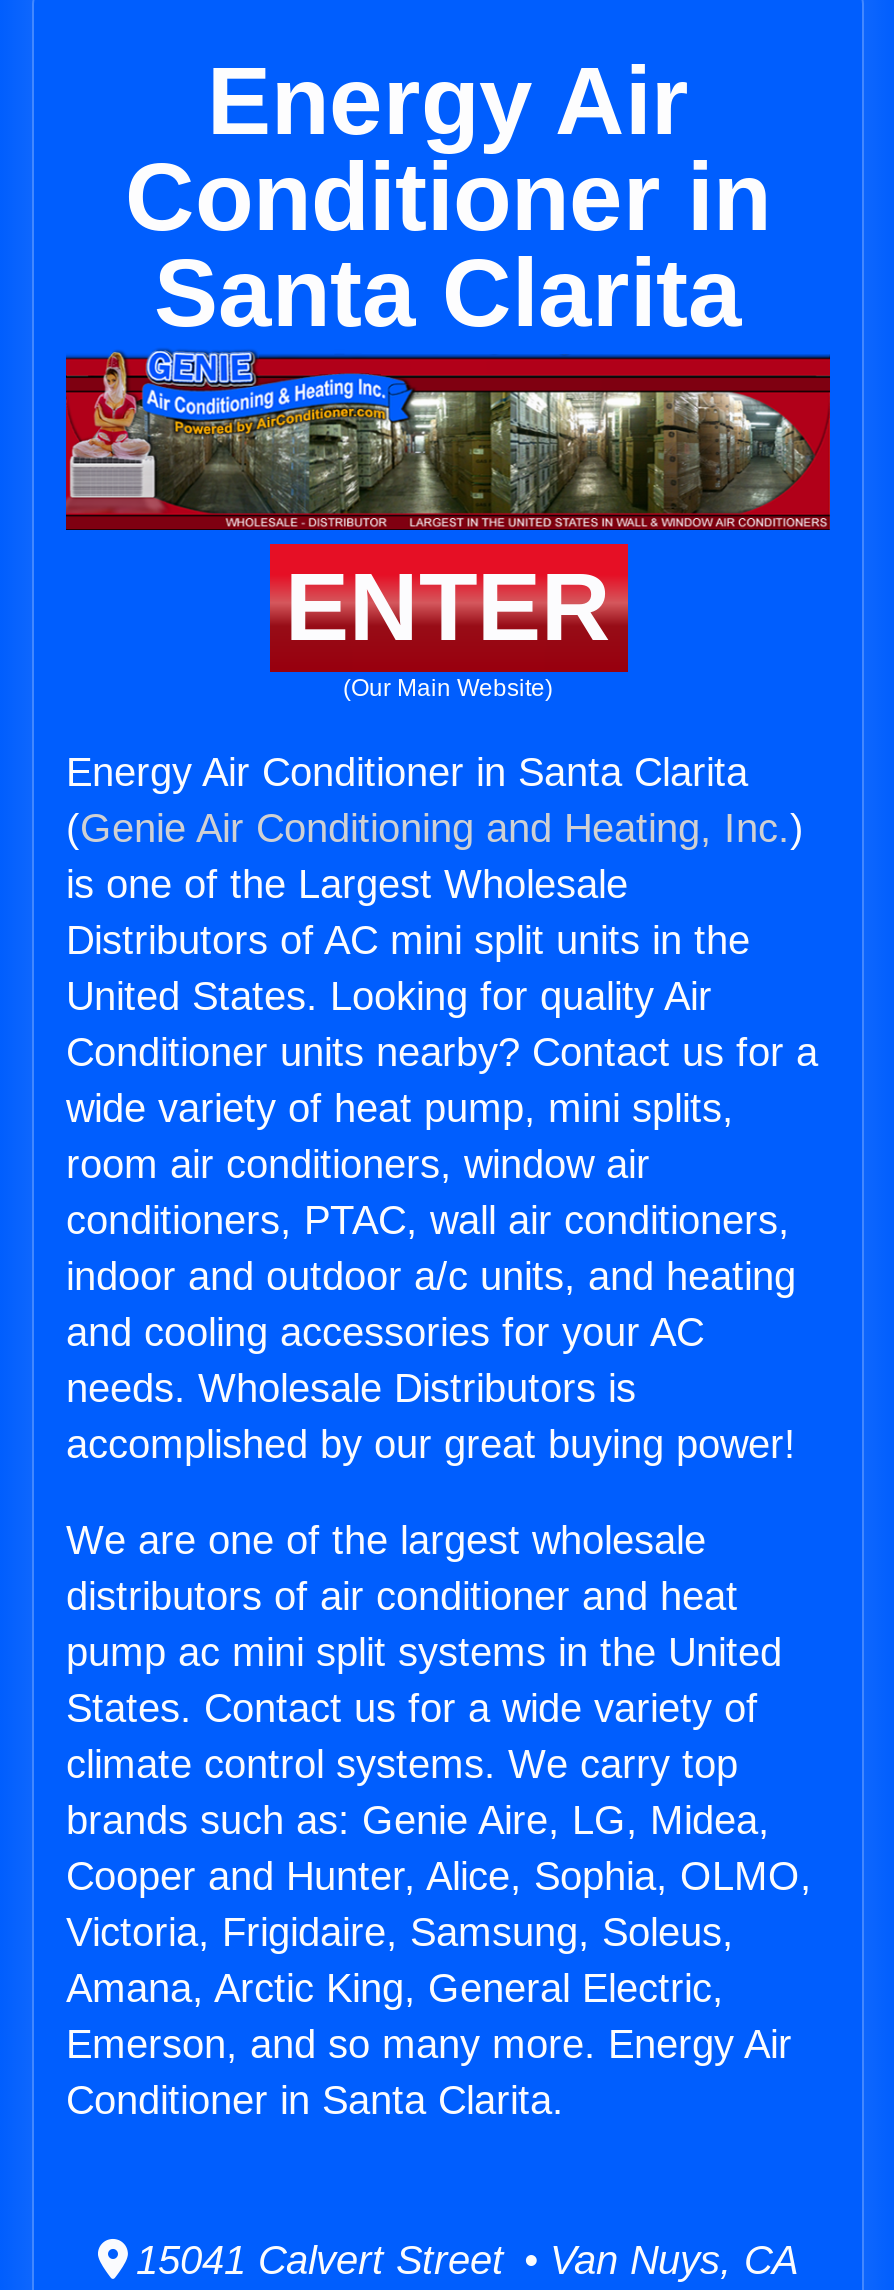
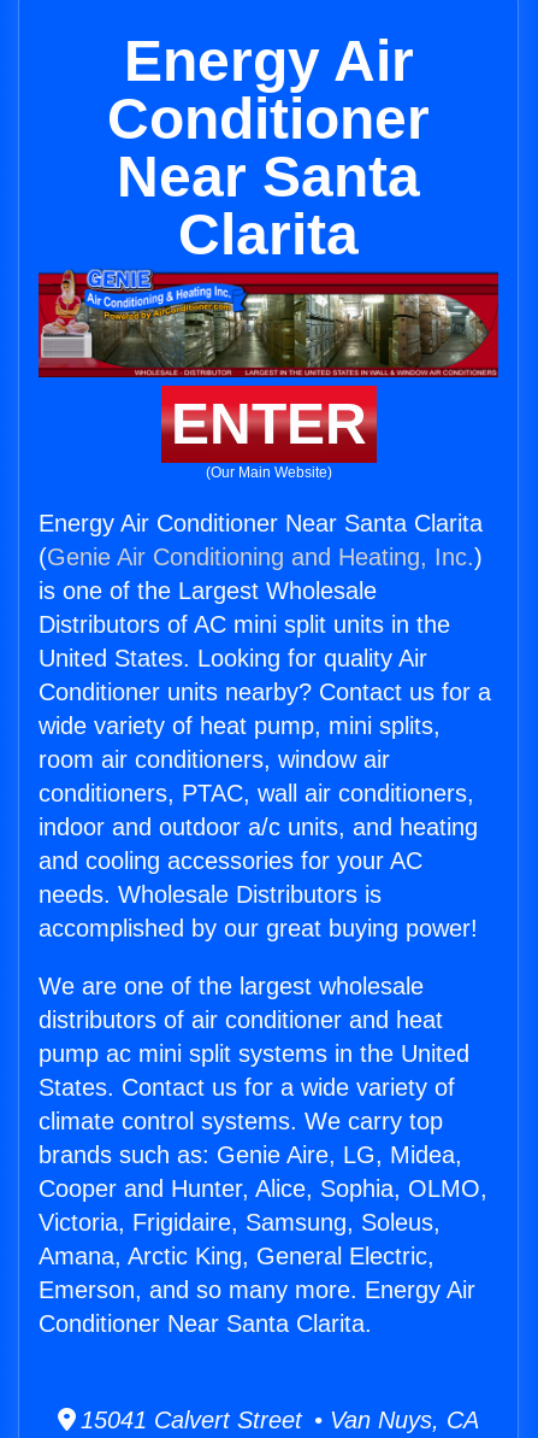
- Conditioner in
- Santa Clarita
+ Conditioner
+ Near Santa
+ Clarita

- Energy Air Conditioner in Santa Clarita
+ Energy Air Conditioner Near Santa Clarita

- Conditioner in Santa Clarita.
+ Conditioner Near Santa Clarita.
